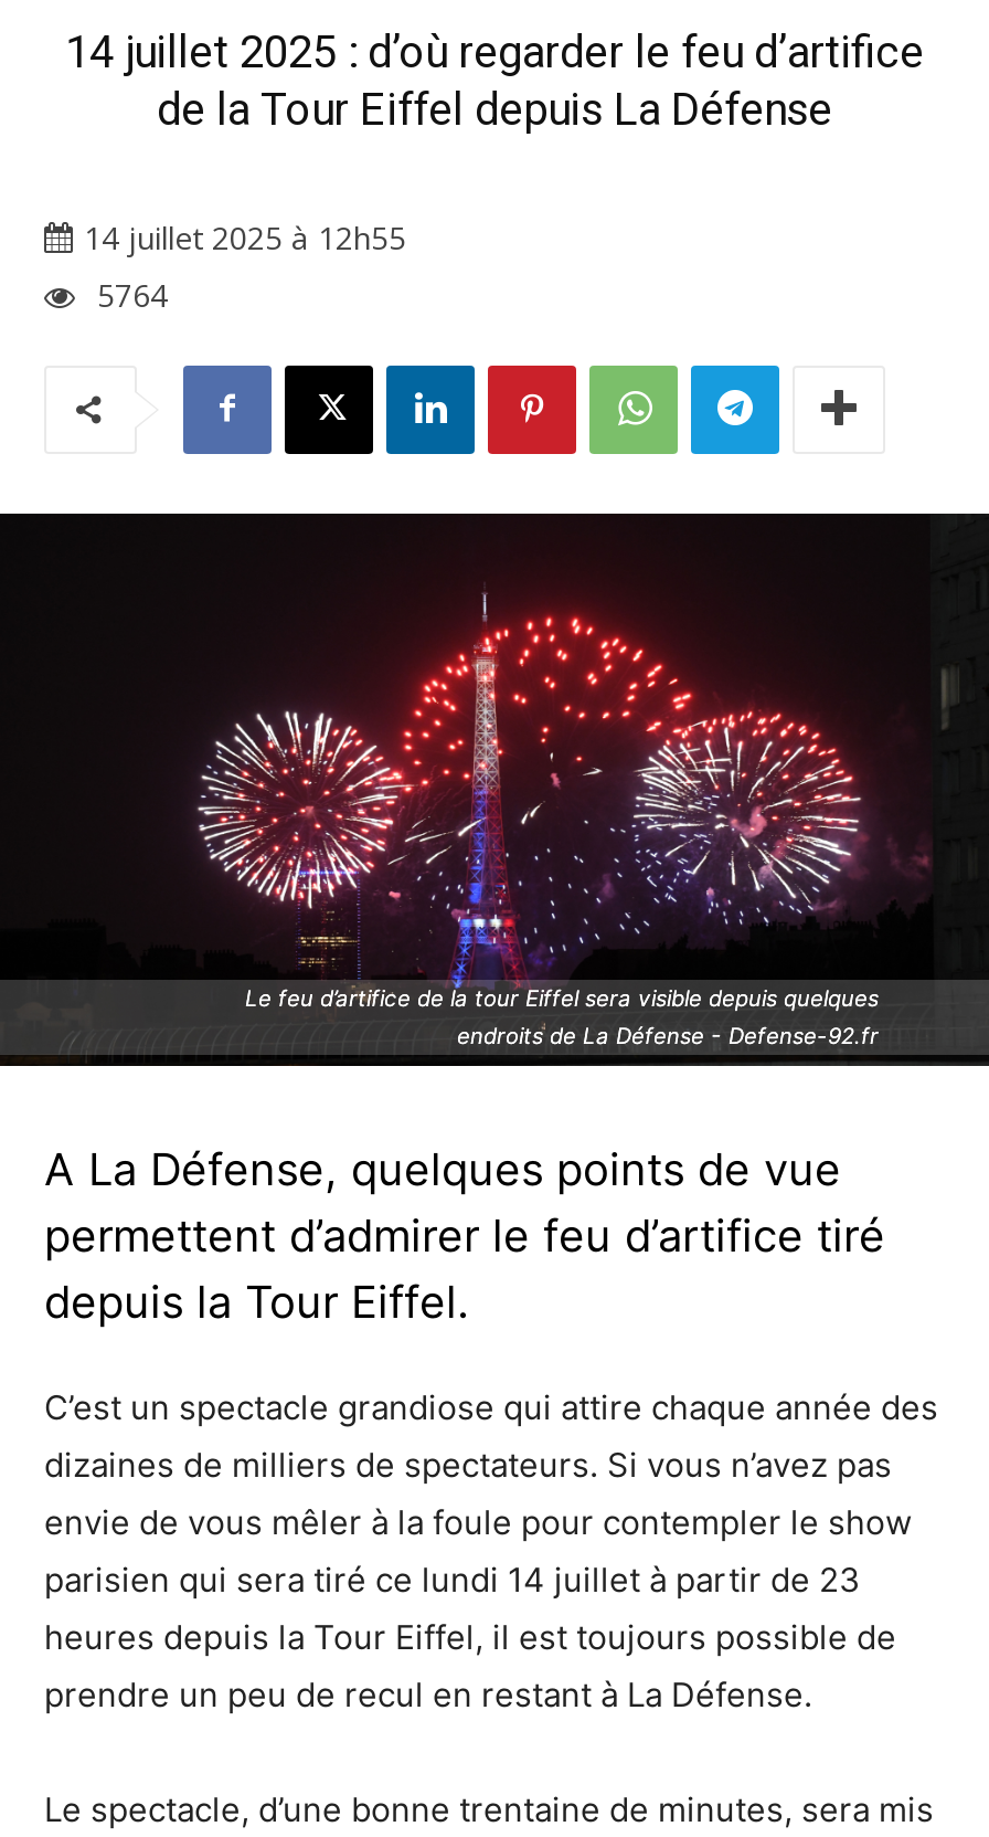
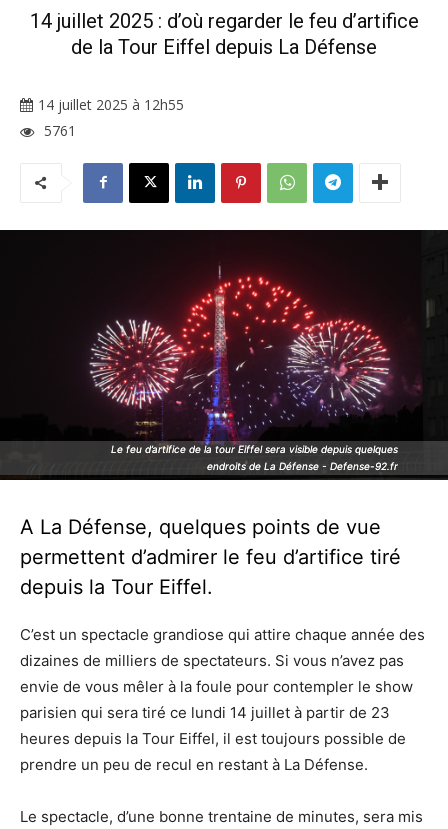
- 5764
+ 5761
